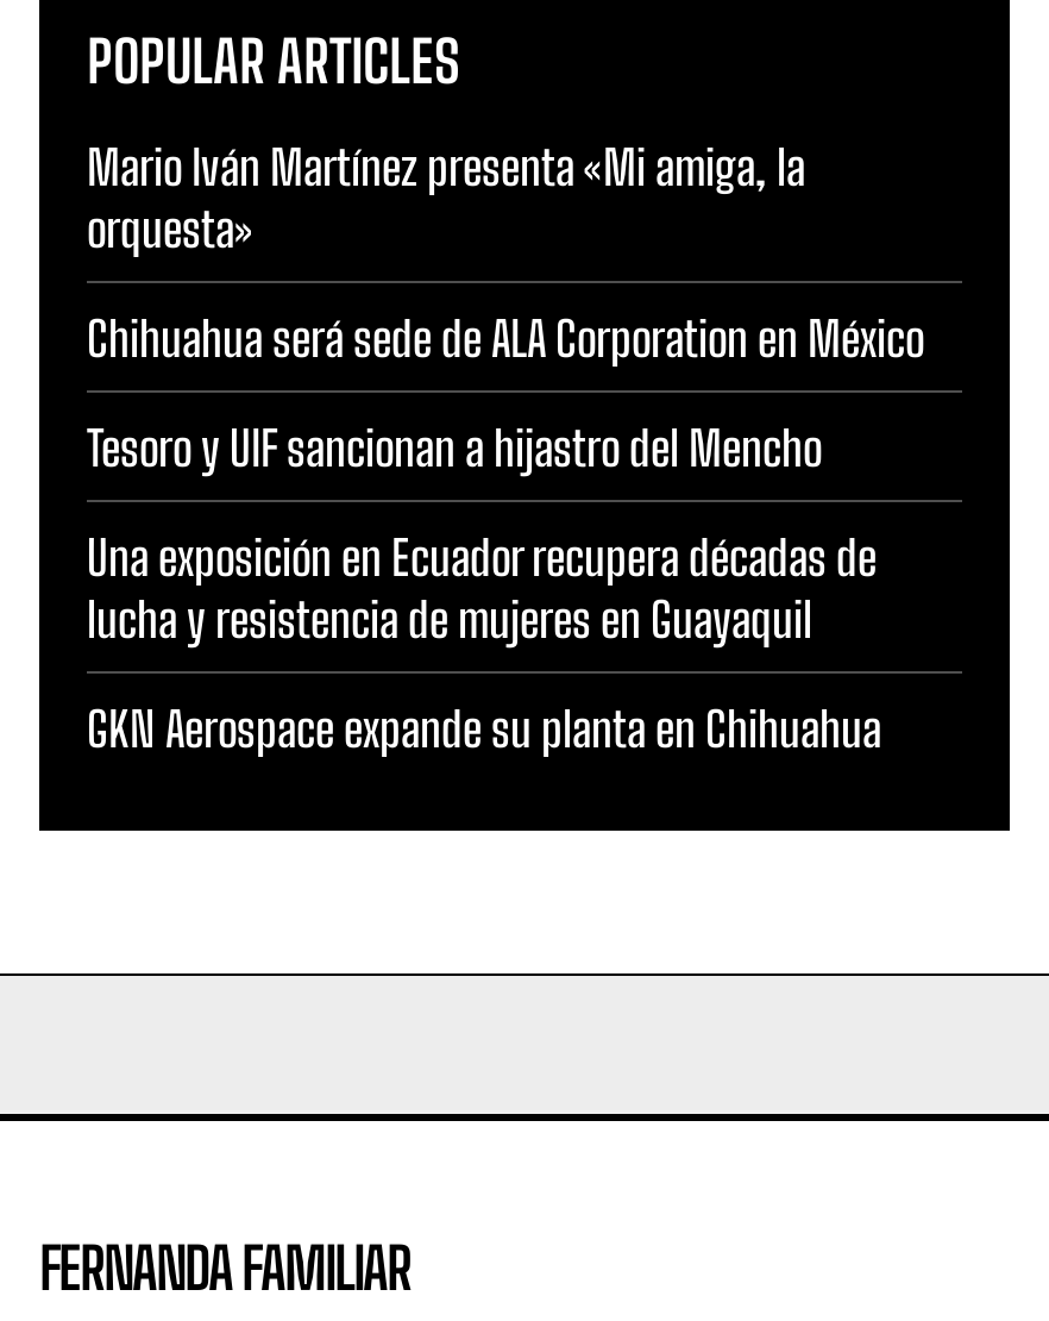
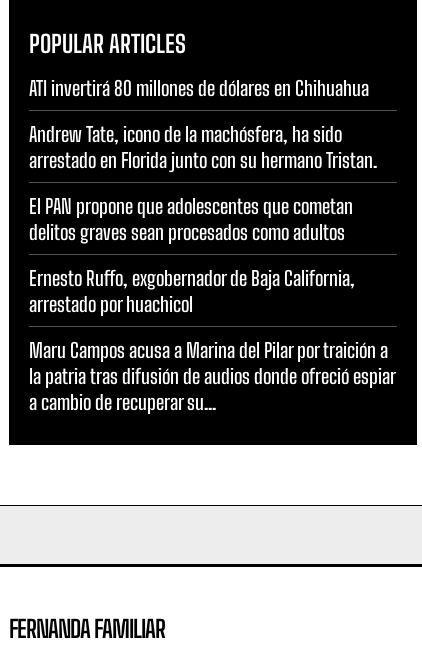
- Mario Iván Martínez presenta «Mi amiga, la
- orquesta»
+ ATI invertirá 80 millones de dólares en Chihuahua

- Chihuahua será sede de ALA Corporation en México
+ Andrew Tate, icono de la machósfera, ha sido
+ arrestado en Florida junto con su hermano Tristan.

- Tesoro y UIF sancionan a hijastro del Mencho
+ El PAN propone que adolescentes que cometan
+ delitos graves sean procesados como adultos

- Una exposición en Ecuador recupera décadas de
- lucha y resistencia de mujeres en Guayaquil
+ Ernesto Ruffo, exgobernador de Baja California,
+ arrestado por huachicol

- GKN Aerospace expande su planta en Chihuahua
+ Maru Campos acusa a Marina del Pilar por traición a
+ la patria tras difusión de audios donde ofreció espiar
+ a cambio de recuperar su...
